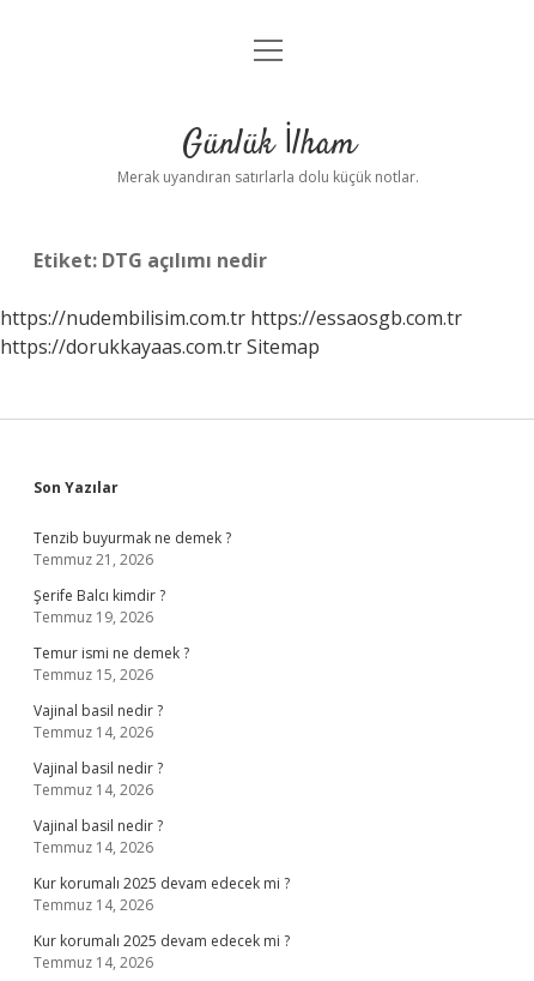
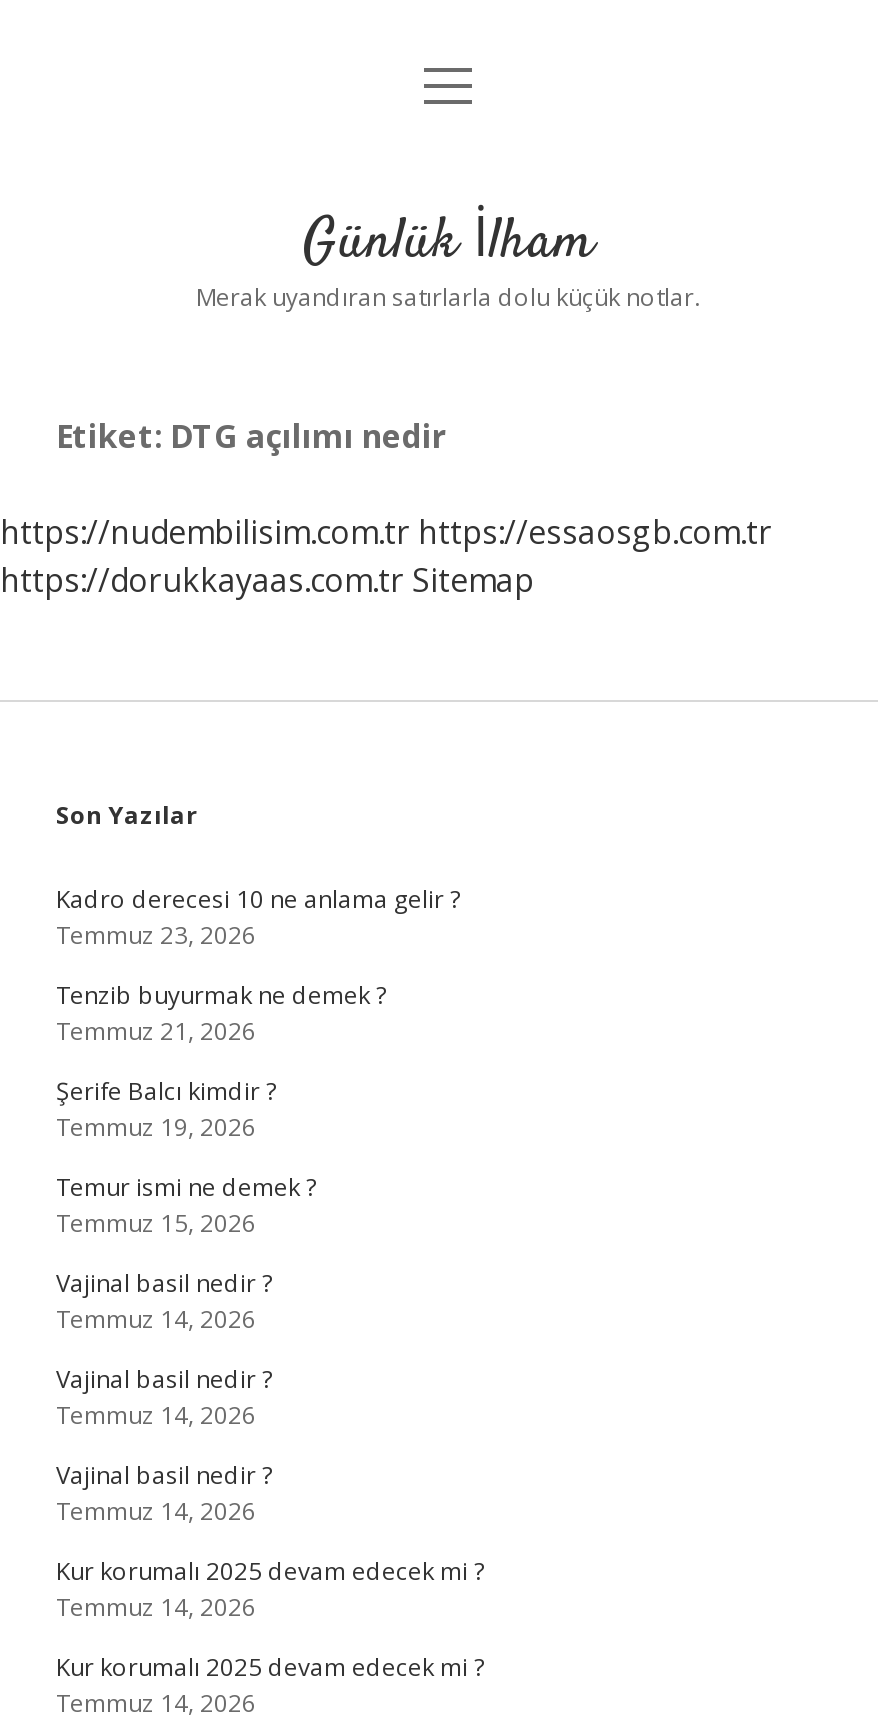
+ Kadro derecesi 10 ne anlama gelir ?
+ Temmuz 23, 2026
